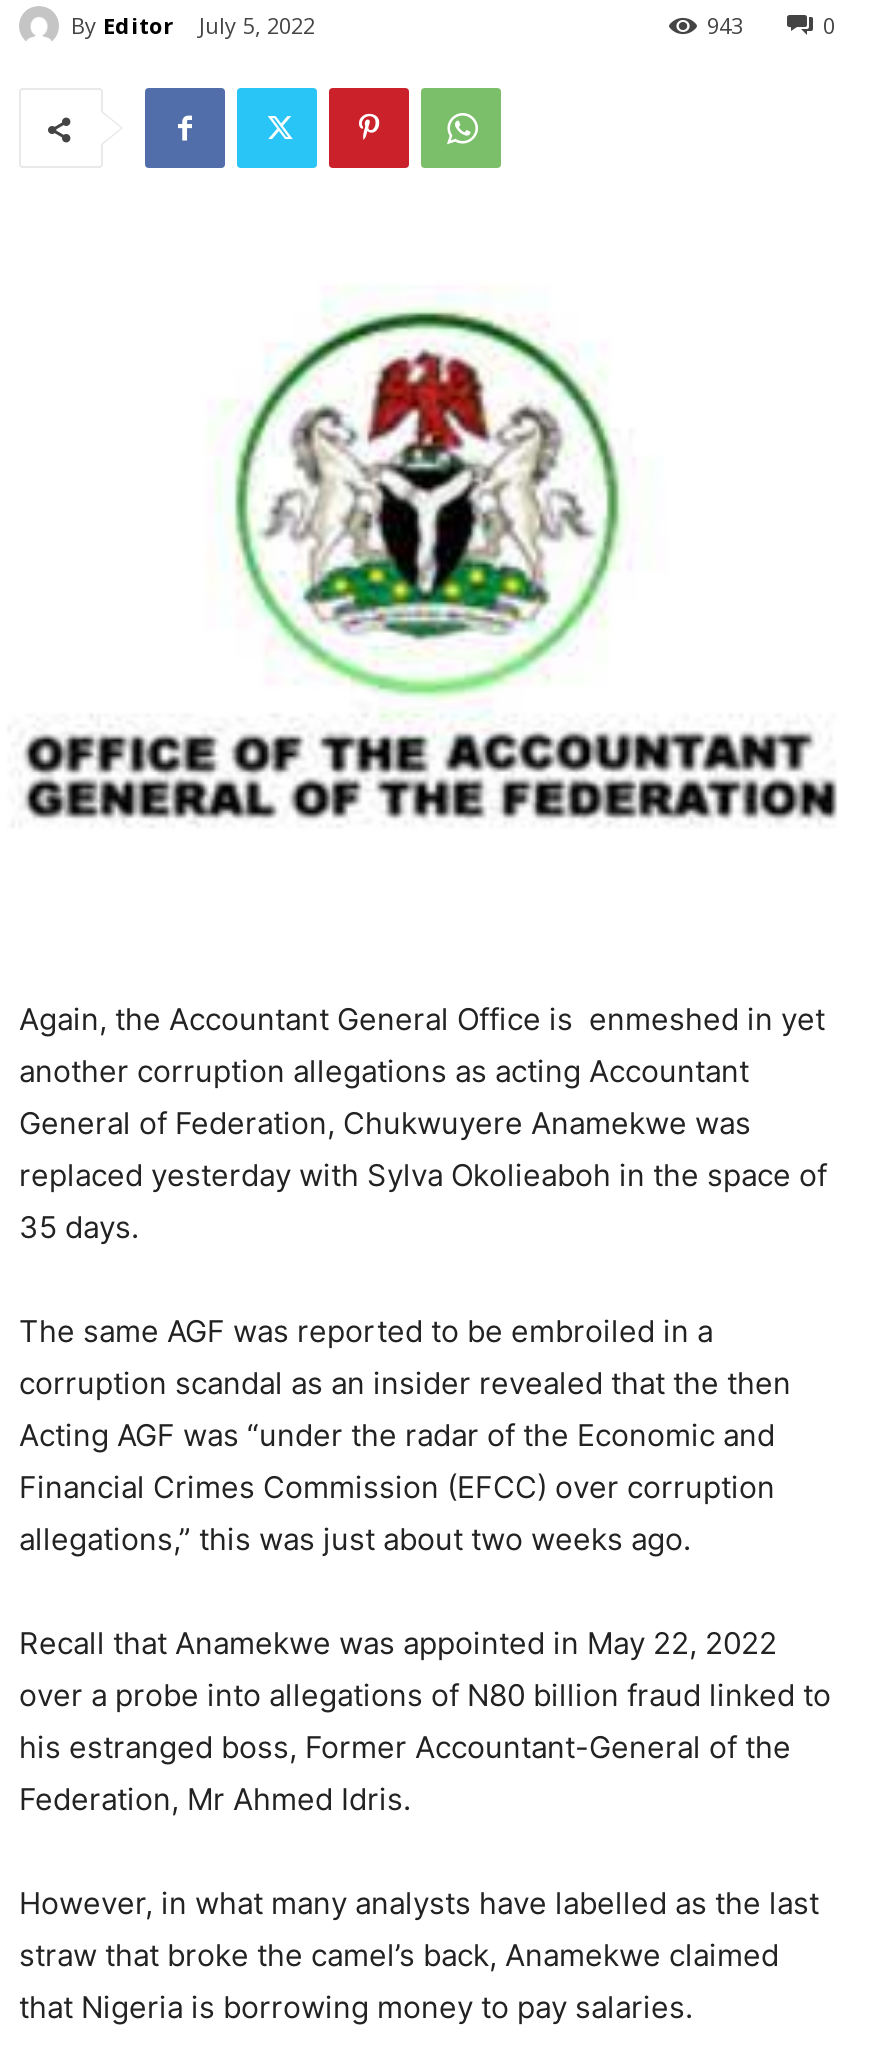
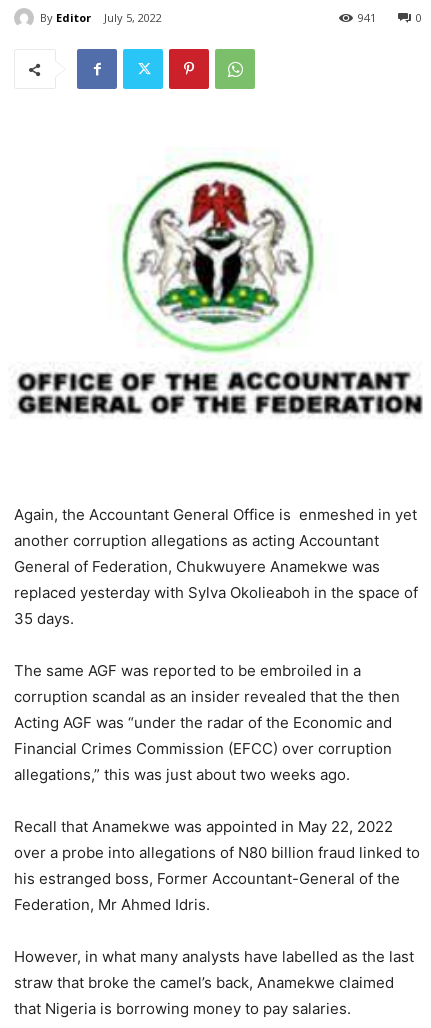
- 943
+ 941
